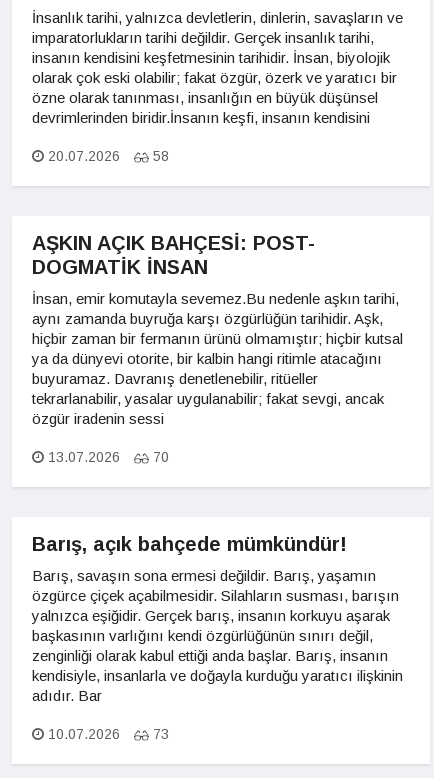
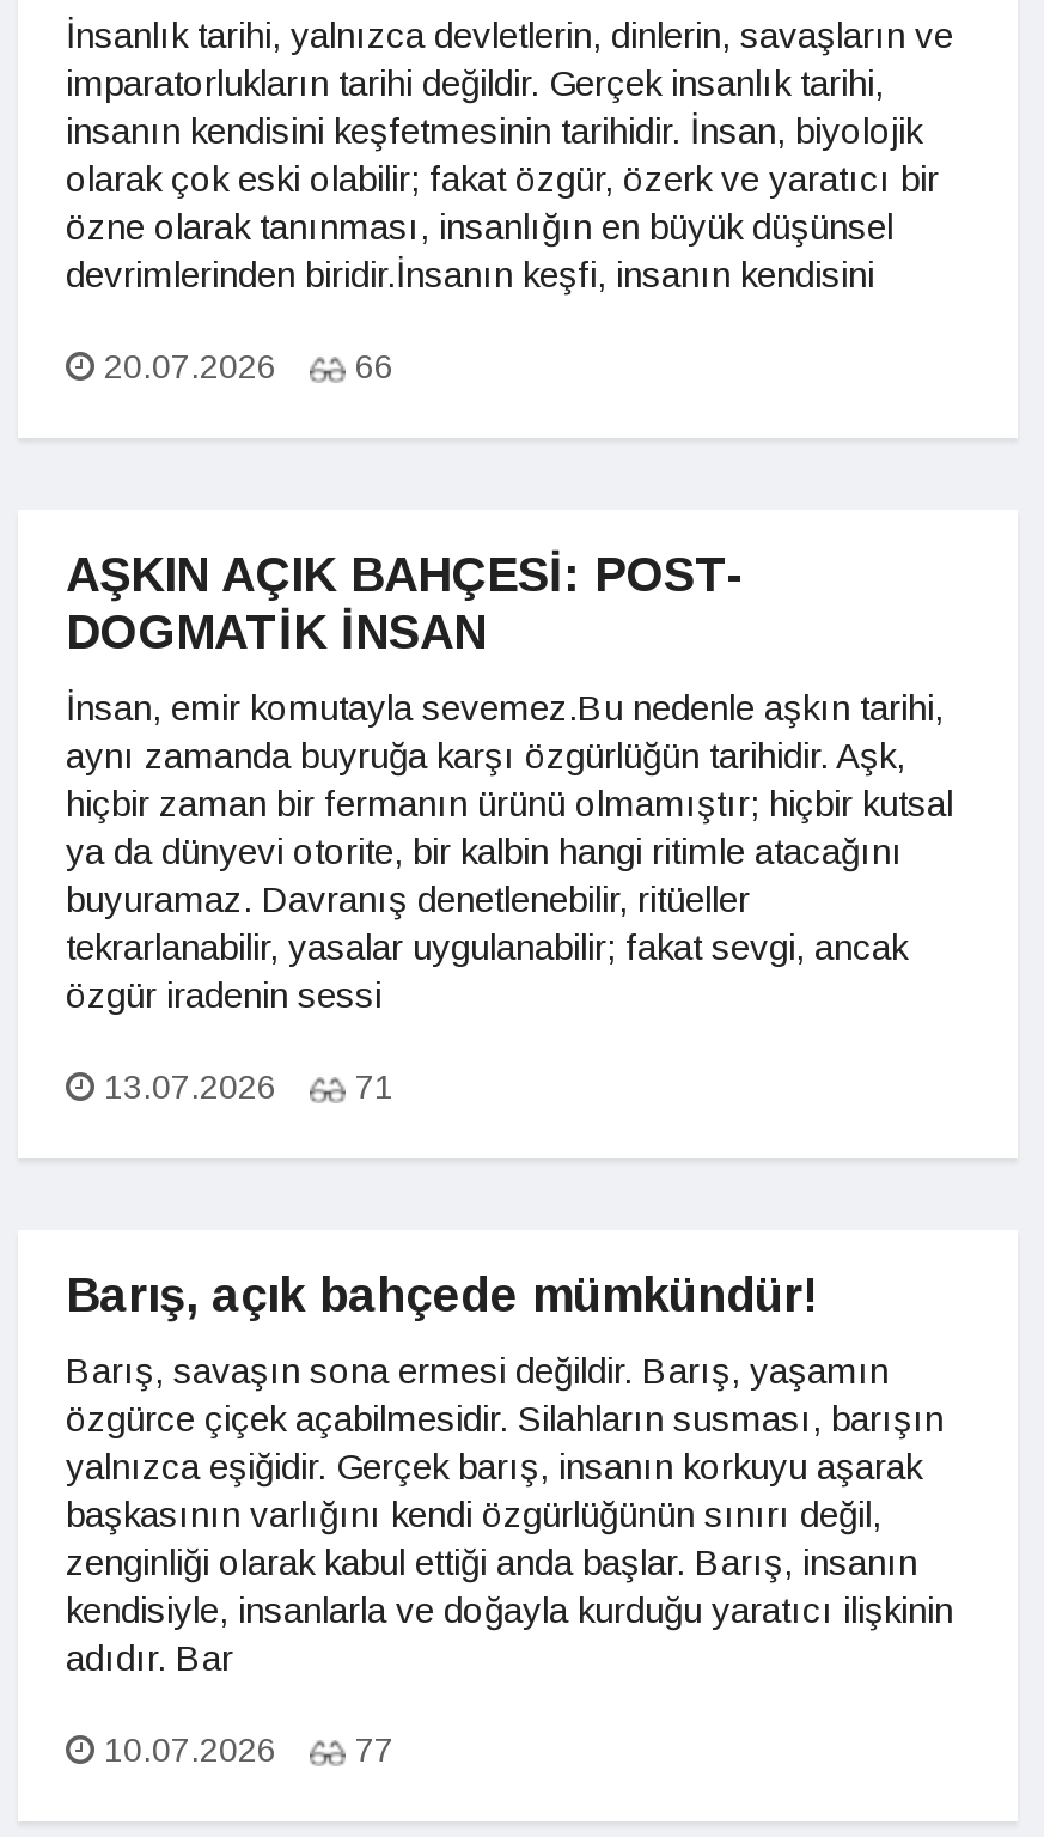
- 20.07.2026 58
+ 20.07.2026 66

- 13.07.2026 70
+ 13.07.2026 71

- 10.07.2026 73
+ 10.07.2026 77
